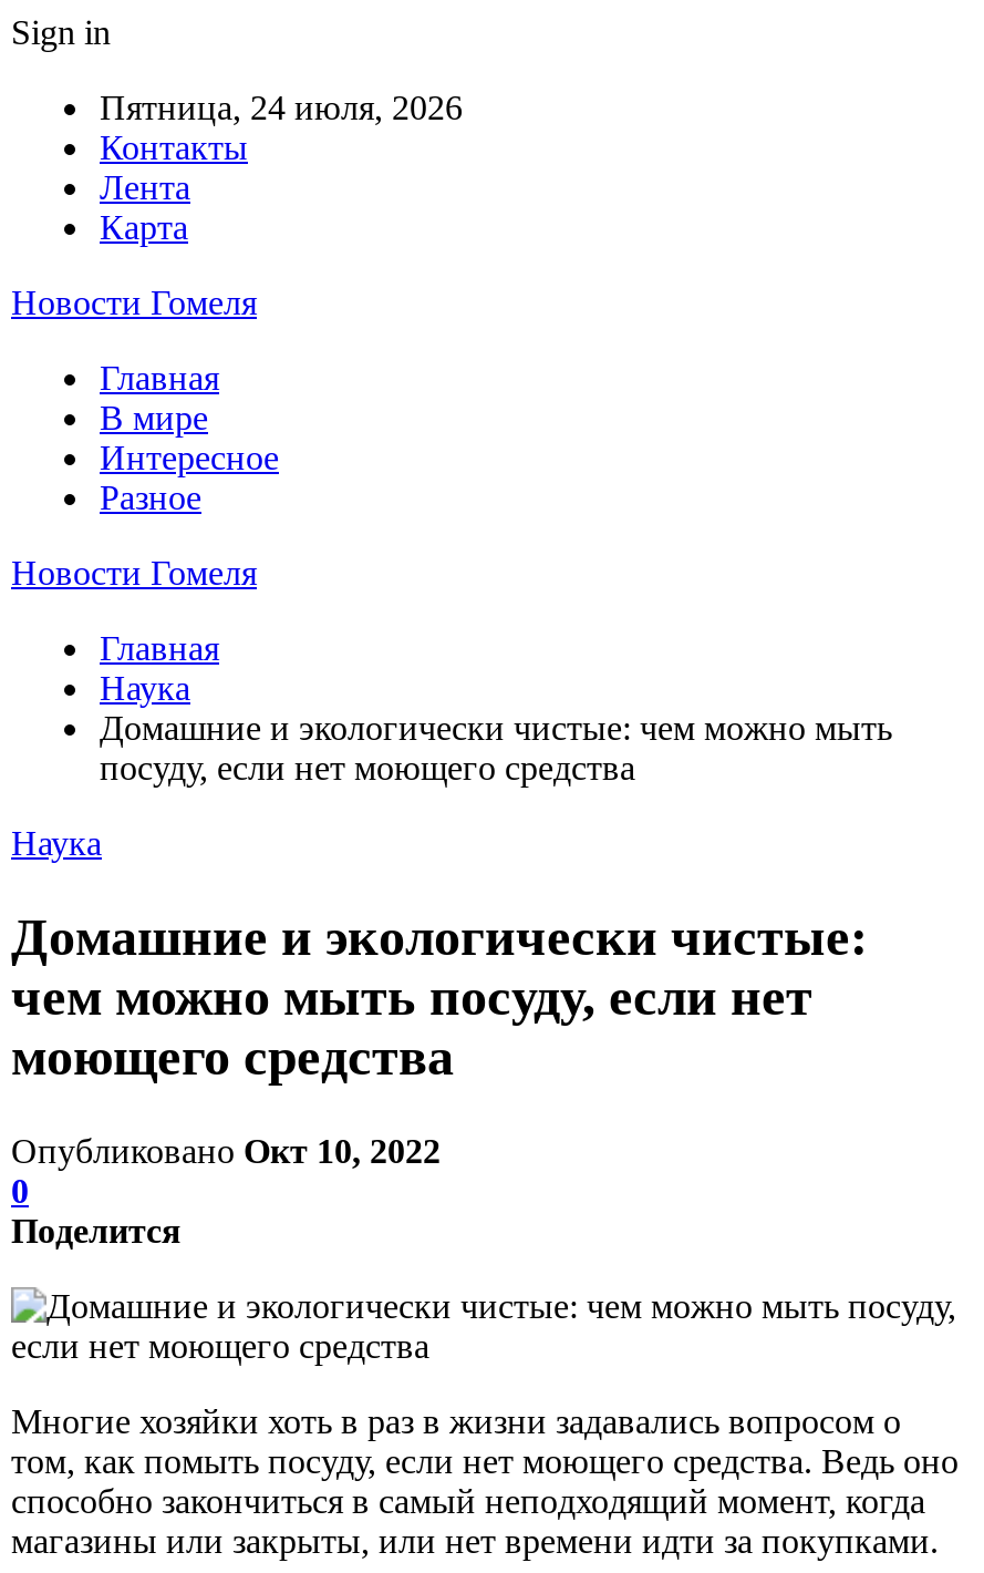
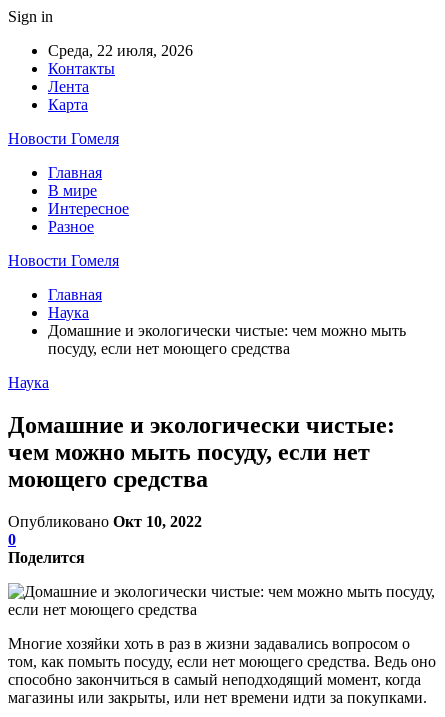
- Пятница, 24 июля, 2026
+ Среда, 22 июля, 2026
